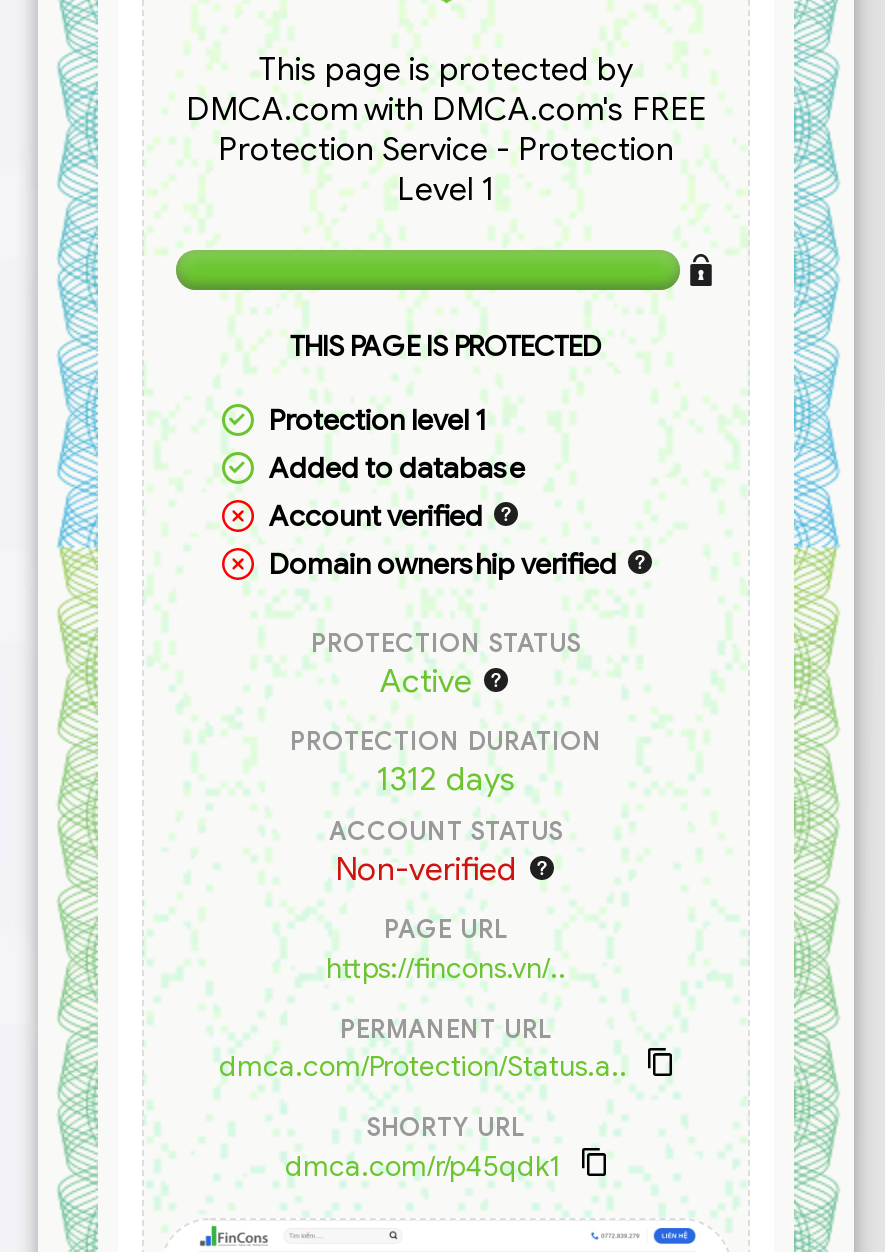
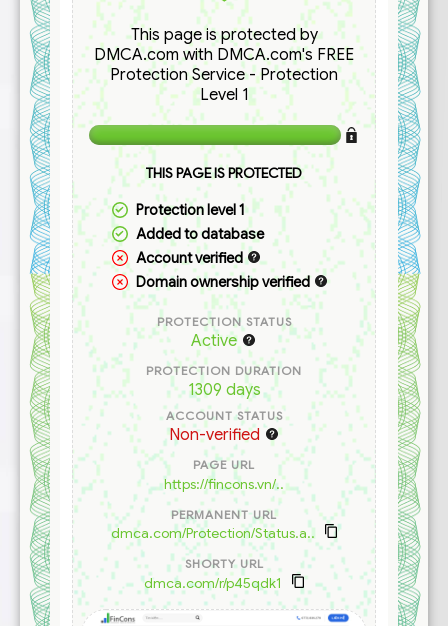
- 1312 days
+ 1309 days
